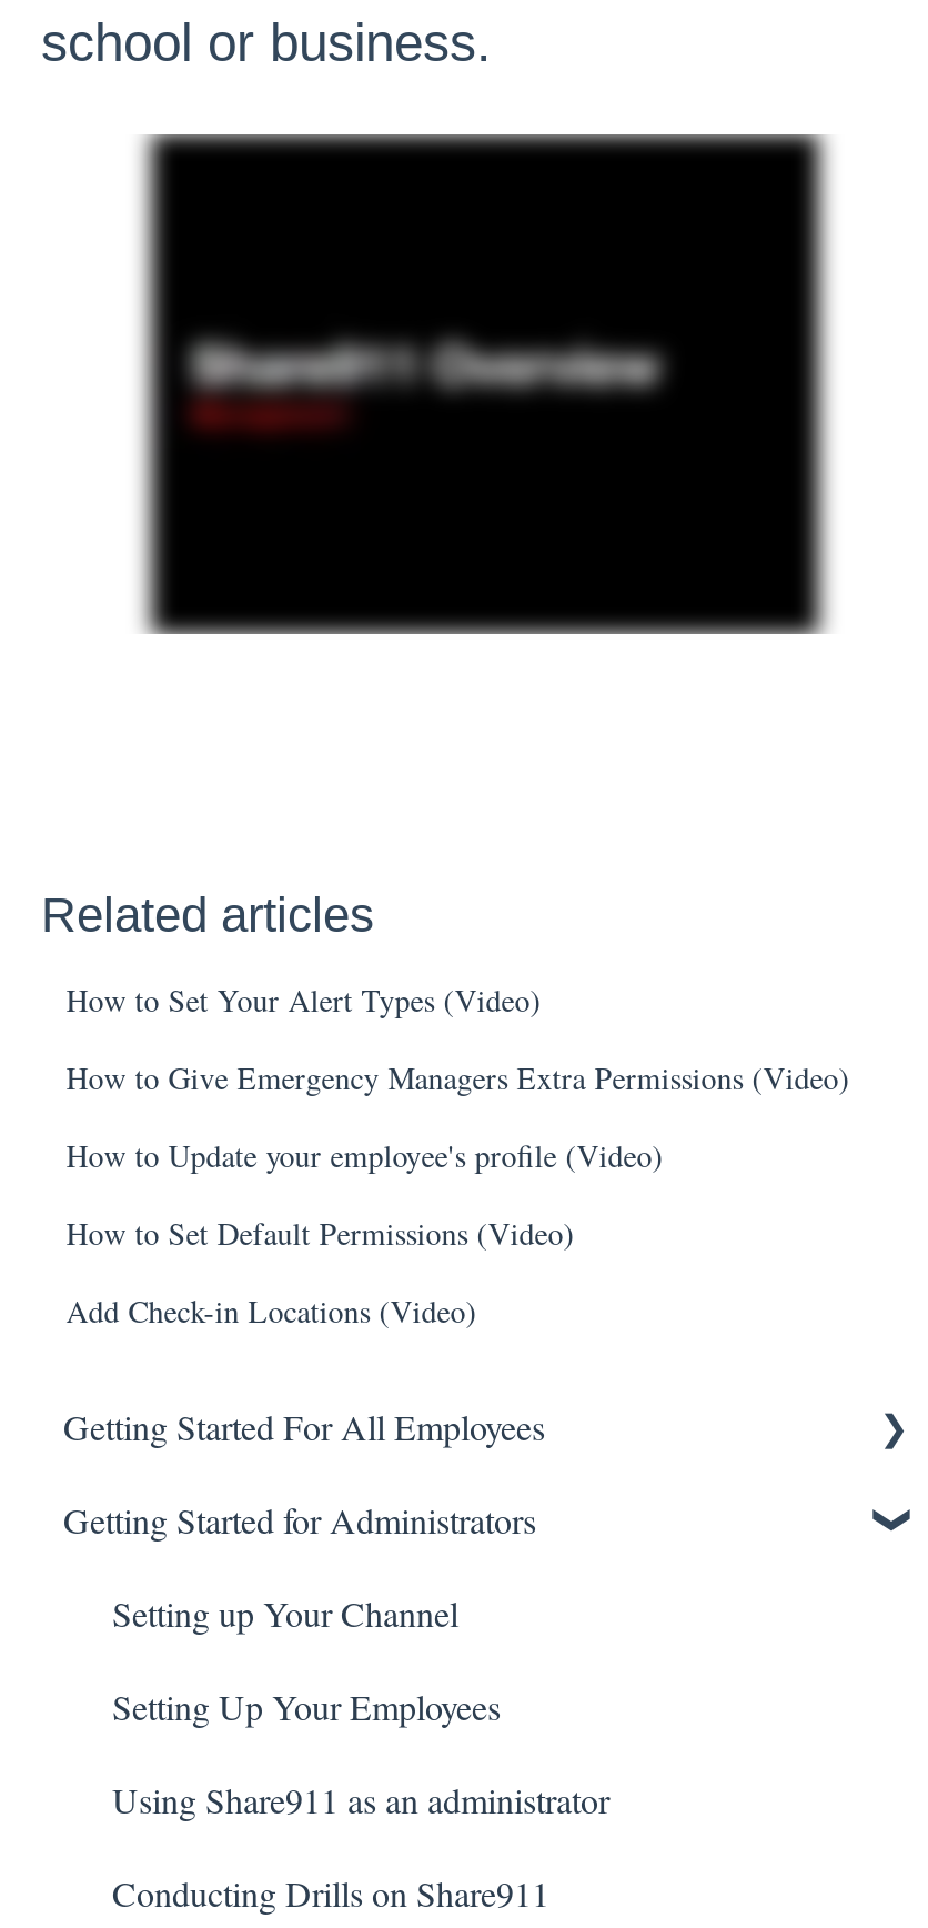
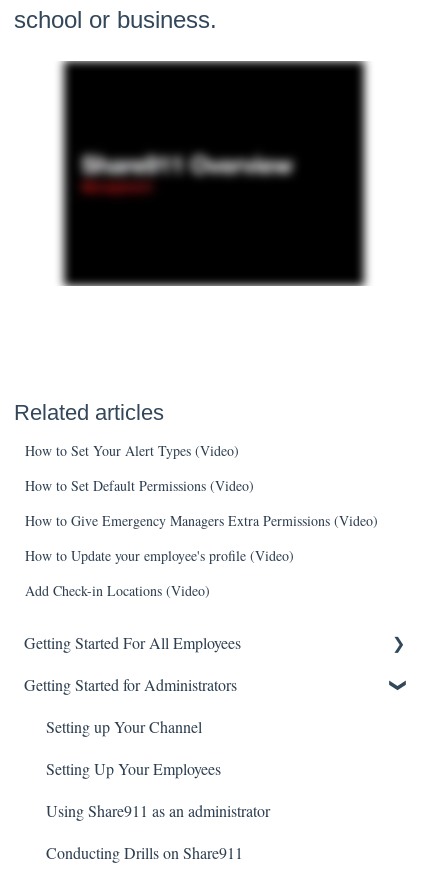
moved down: How to Give Emergency Managers Extra Permissions (Video) | How to Update your employee's profile (Video)

moved up: How to Set Default Permissions (Video)
